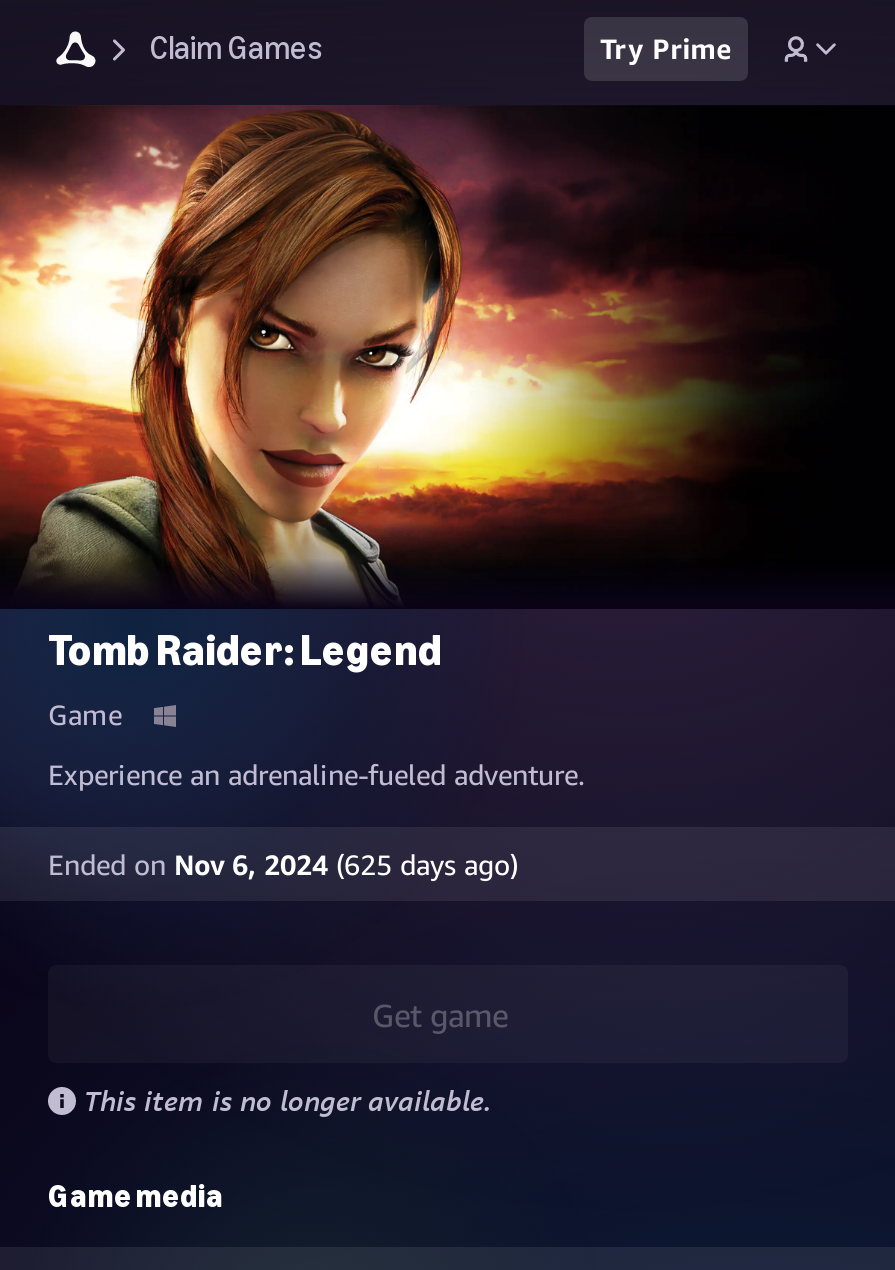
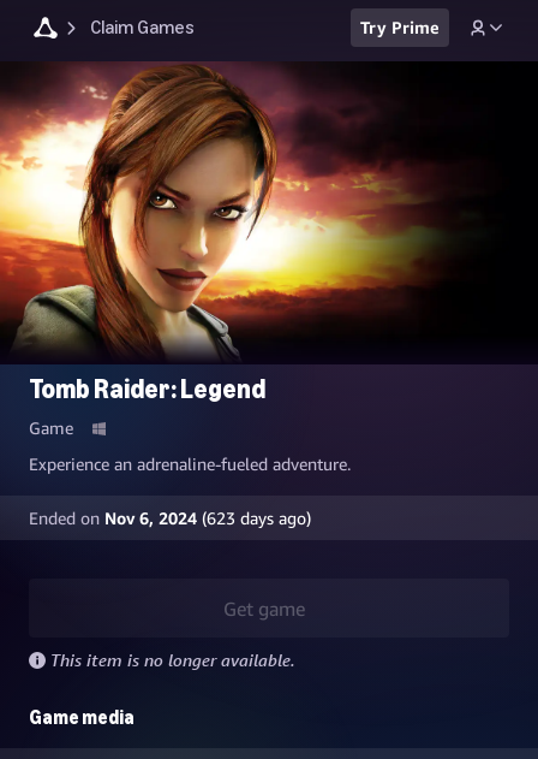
- Ended on Nov 6, 2024 (625 days ago)
+ Ended on Nov 6, 2024 (623 days ago)
